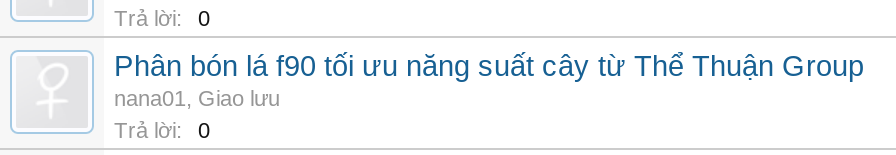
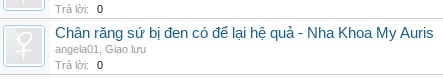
- Phân bón lá f90 tối ưu năng suất cây từ Thể Thuận Group
- nana01, Giao lưu
+ Chân răng sứ bị đen có để lại hệ quả - Nha Khoa My Auris
+ angela01, Giao lưu
